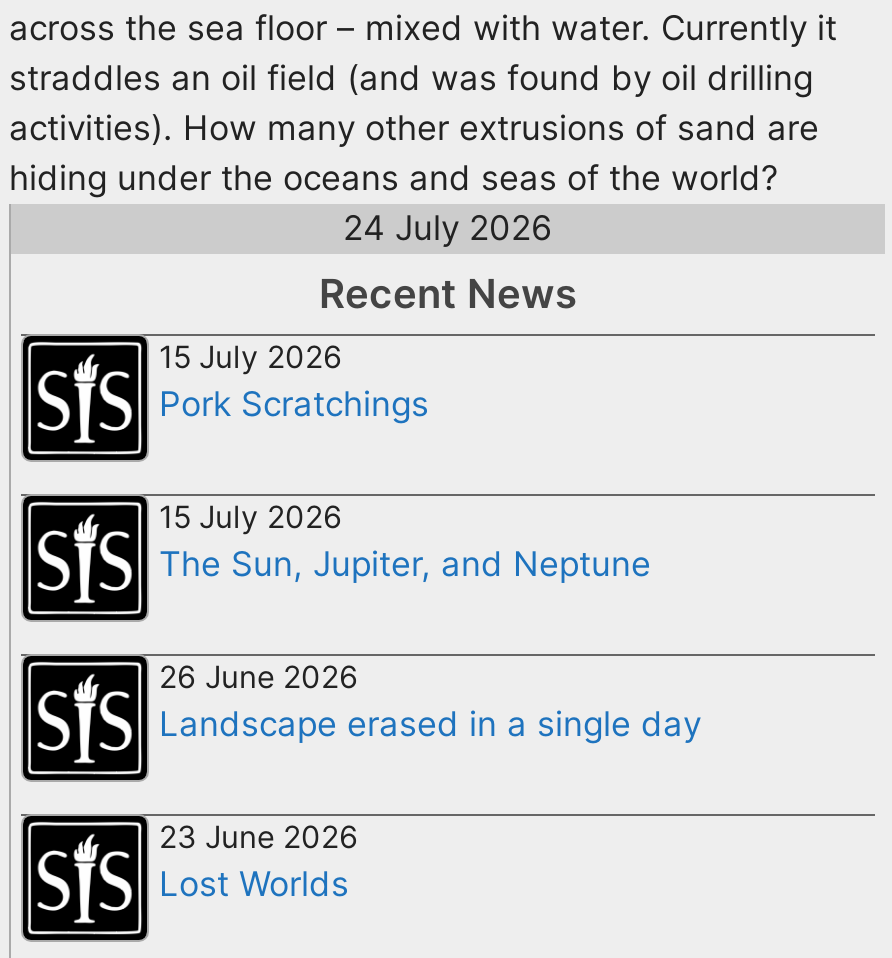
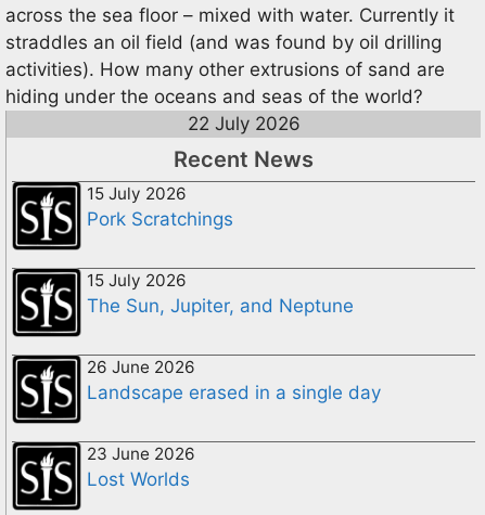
- 24 July 2026
+ 22 July 2026
